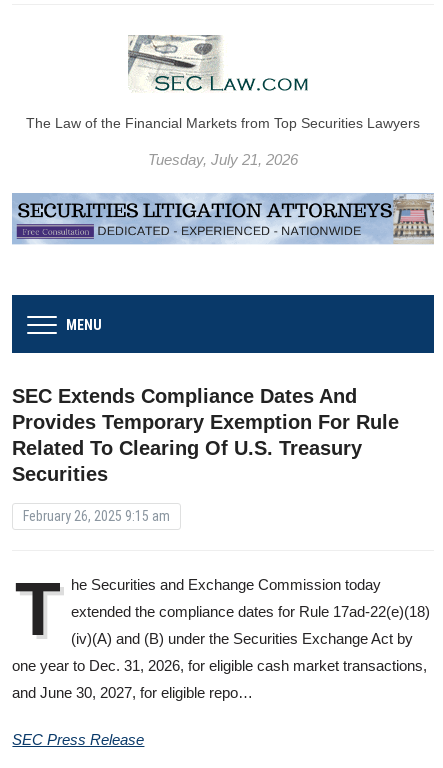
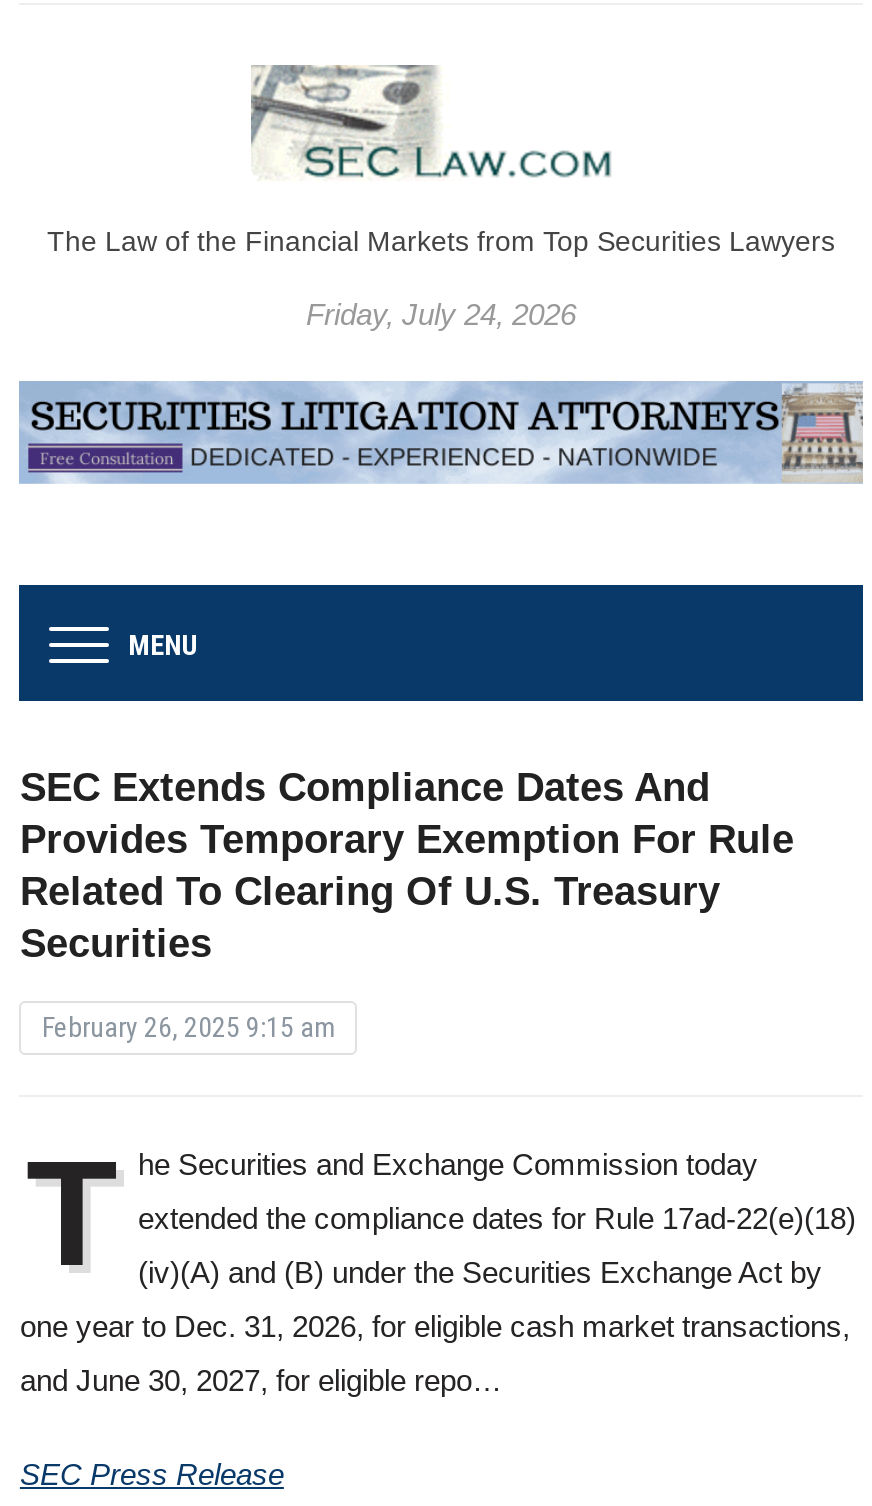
- Tuesday, July 21, 2026
+ Friday, July 24, 2026
